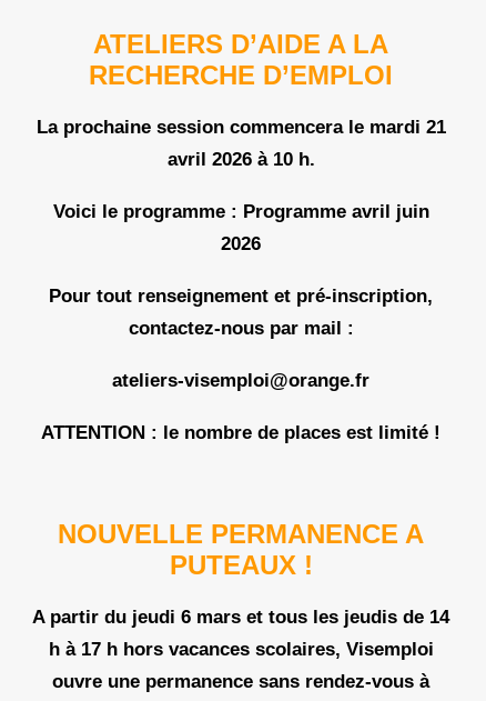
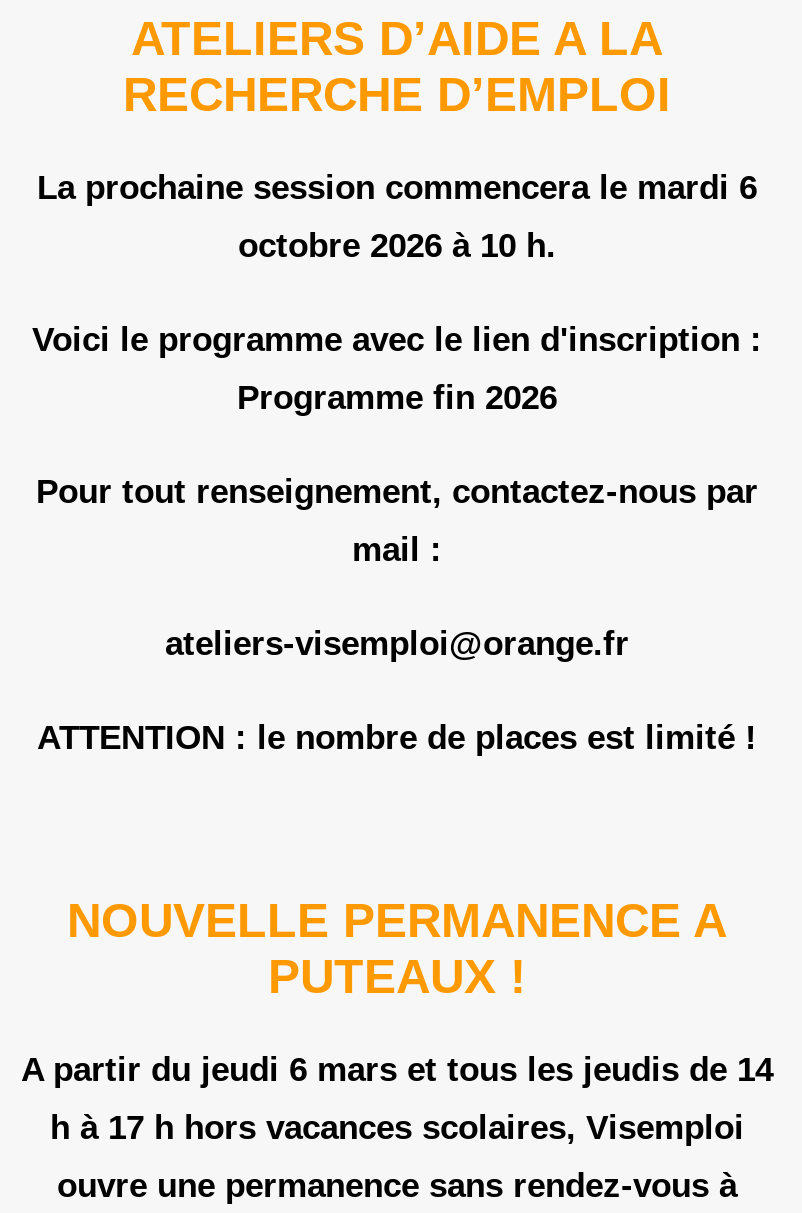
- La prochaine session commencera le mardi 21
+ La prochaine session commencera le mardi 6

- avril 2026 à 10 h.
+ octobre 2026 à 10 h.

- Voici le programme : Programme avril juin
+ Voici le programme avec le lien d'inscription :

- 2026
+ Programme fin 2026

- Pour tout renseignement et pré-inscription,
+ Pour tout renseignement, contactez-nous par

- contactez-nous par mail :
+ mail :
